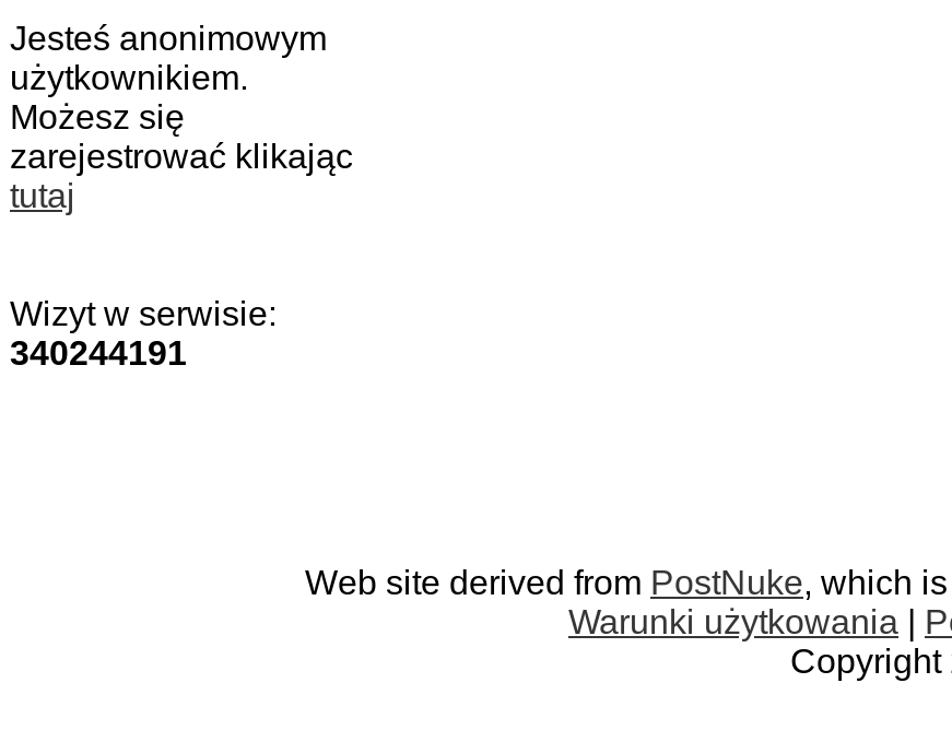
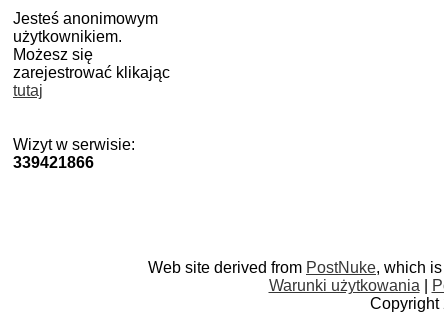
- 340244191
+ 339421866
